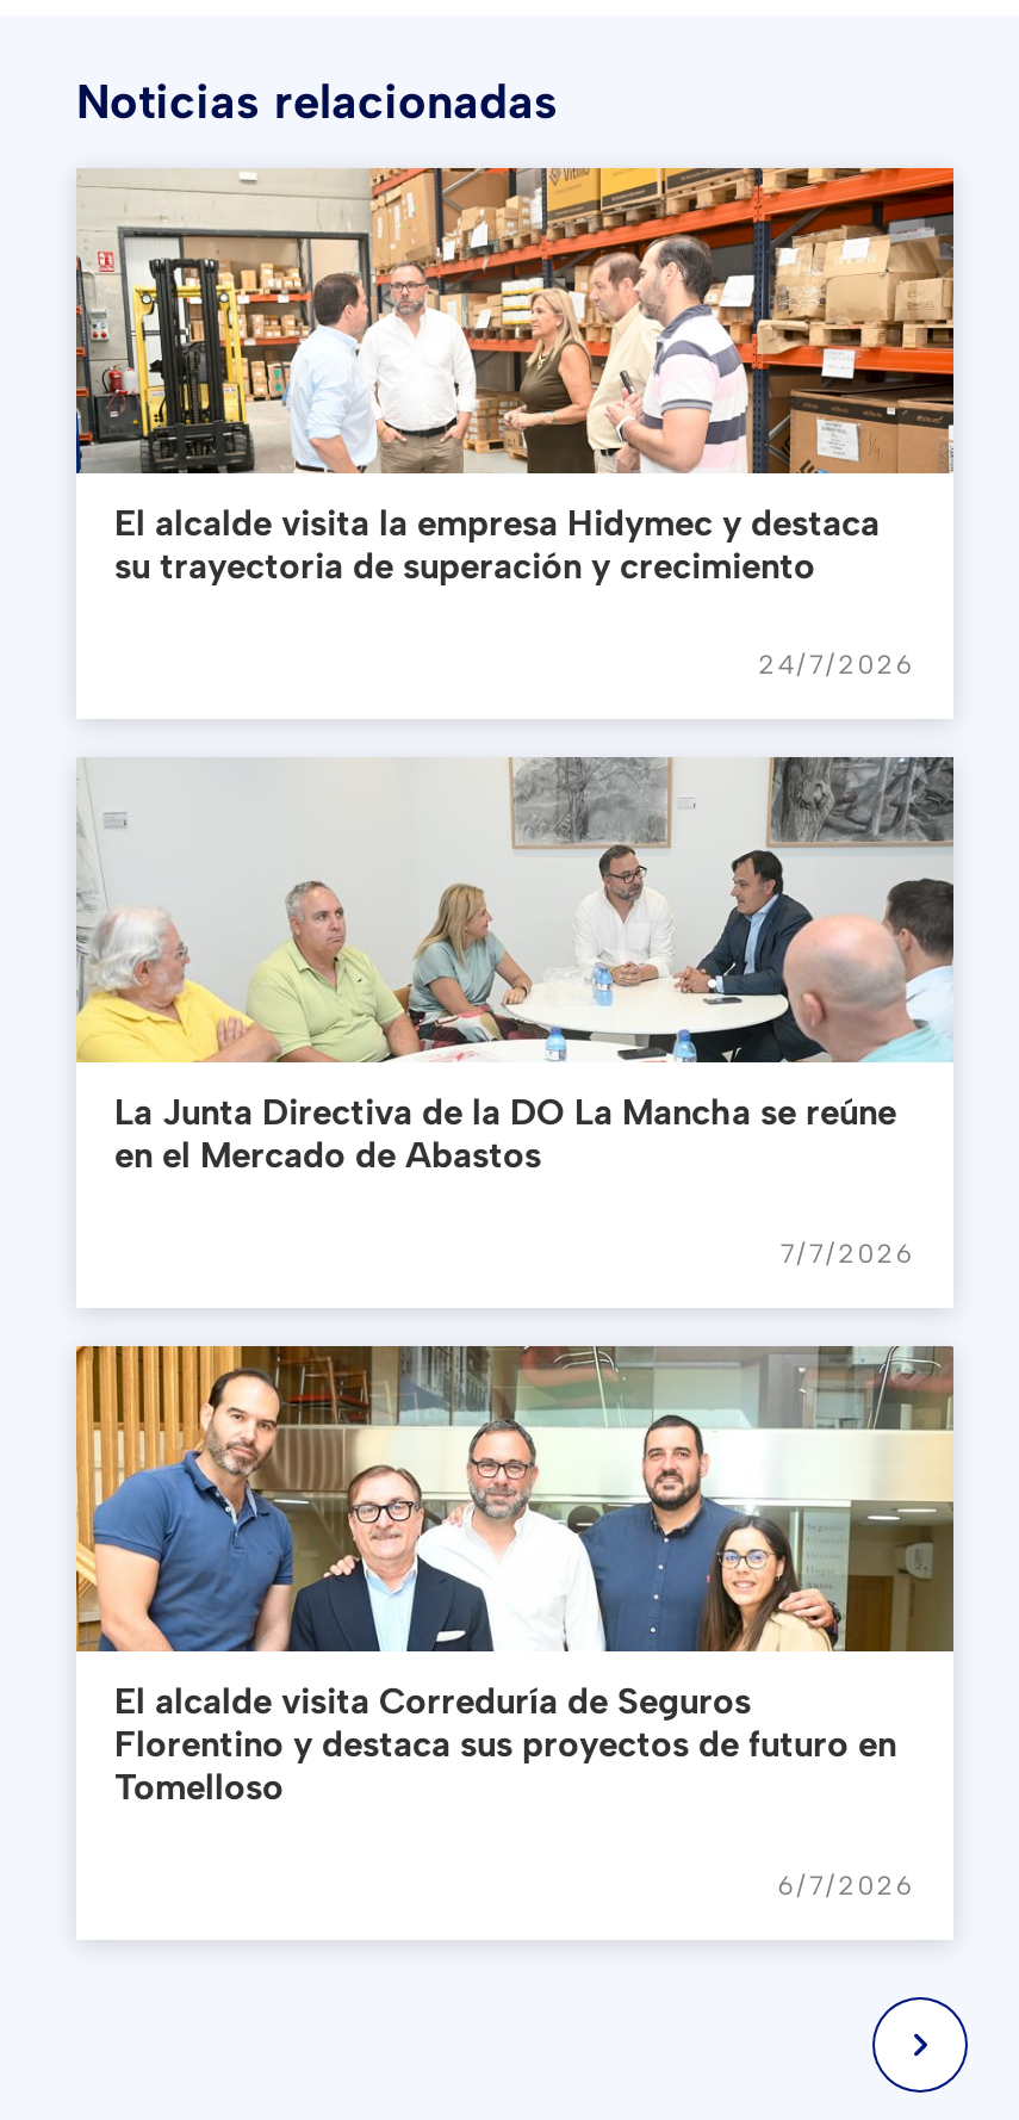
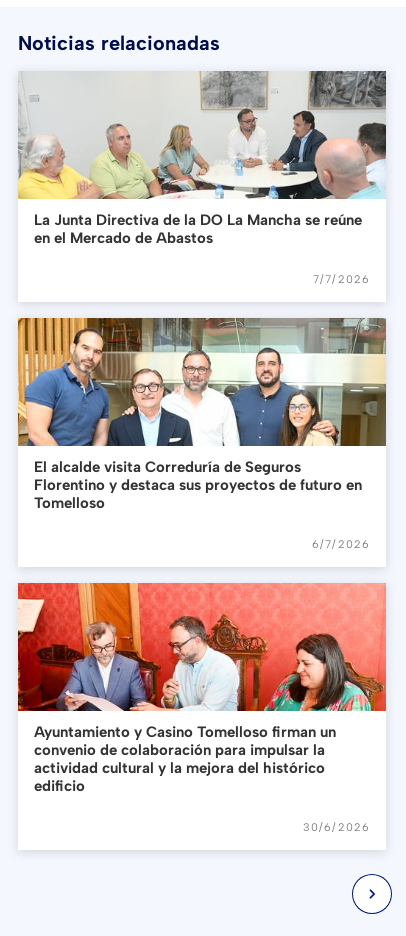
- [image]
- El alcalde visita la empresa Hidymec y destaca
- su trayectoria de superación y crecimiento
- 24/7/2026

moved up: [image] | La Junta Directiva de la DO La Mancha se reúne | en el Mercado de Abastos | 7/7/2026 | El alcalde visita Correduría de Seguros | Florentino y destaca sus proyectos de futuro en | Tomelloso | 6/7/2026

+ [image]
+ Ayuntamiento y Casino Tomelloso firman un
+ convenio de colaboración para impulsar la
+ actividad cultural y la mejora del histórico
+ edificio
+ 30/6/2026
